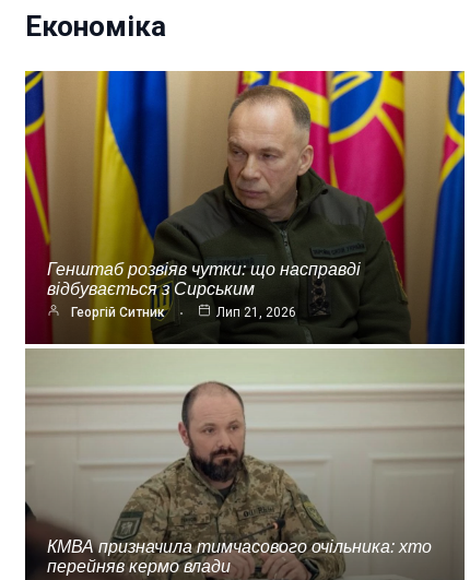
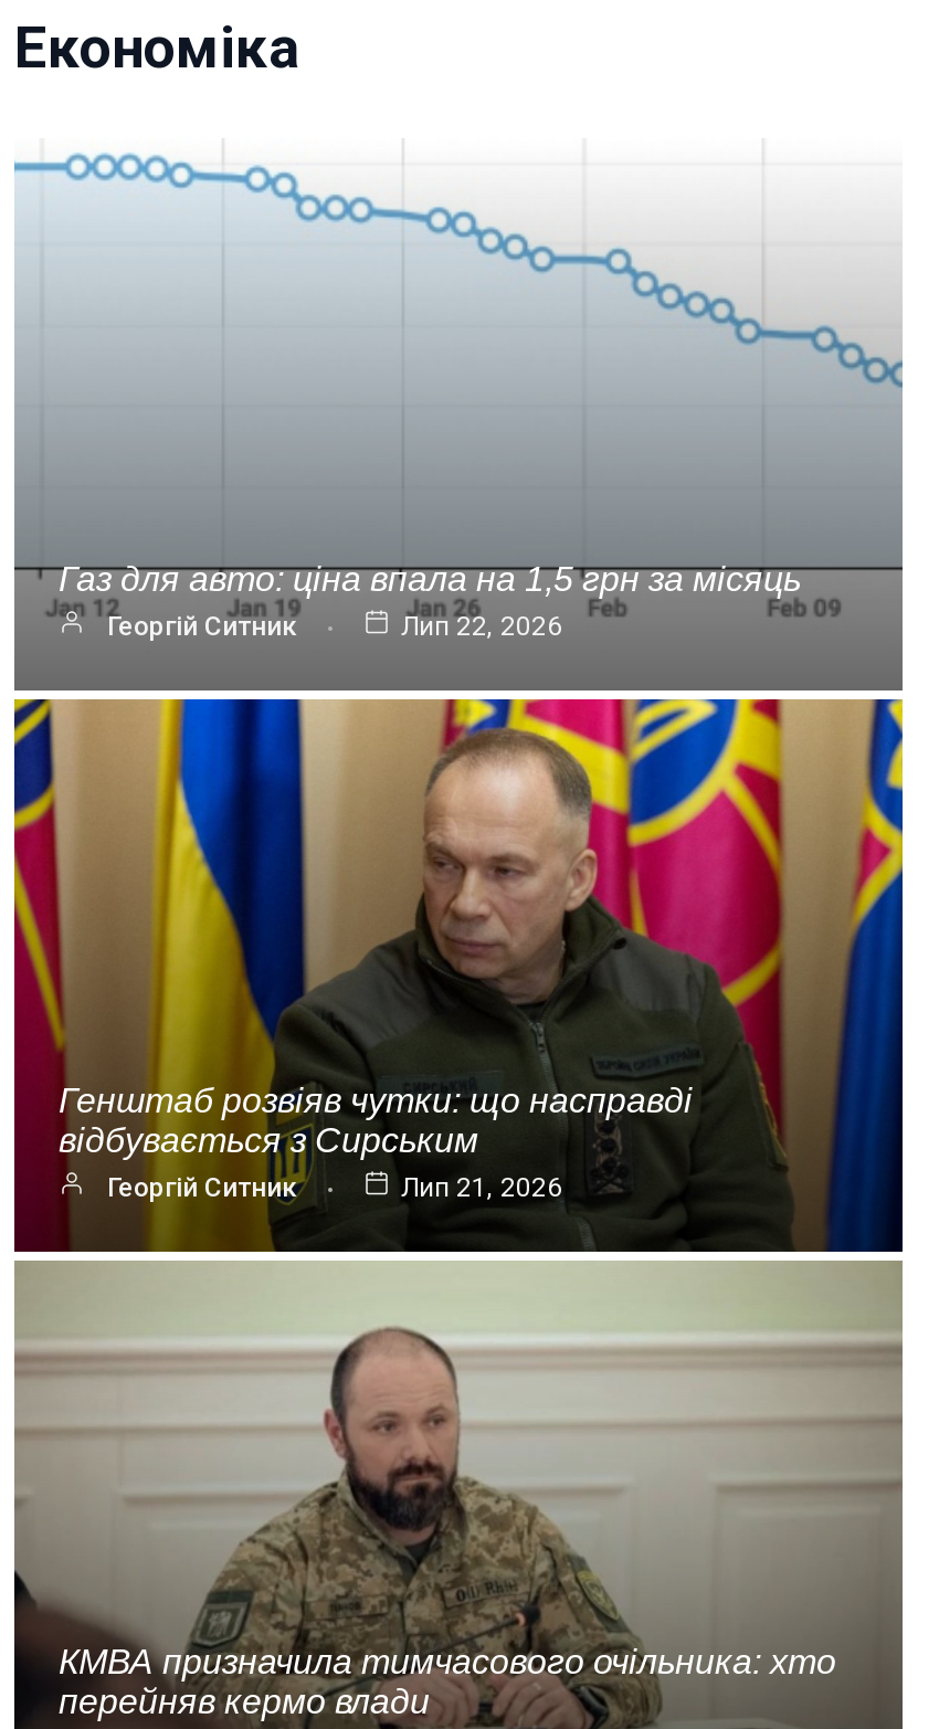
+ [image]
+ Газ для авто: ціна впала на 1,5 грн за місяць
+ Георгій Ситник
+ Лип 22, 2026
